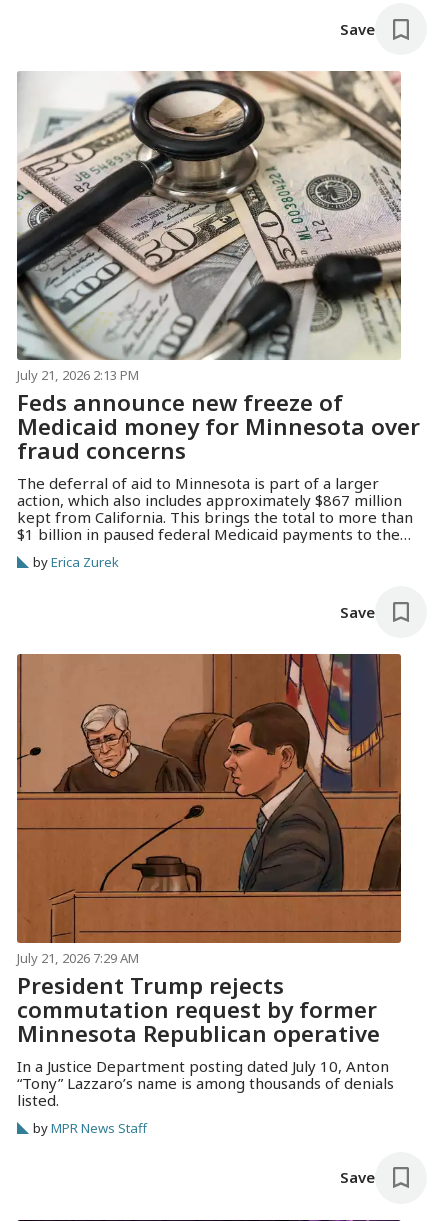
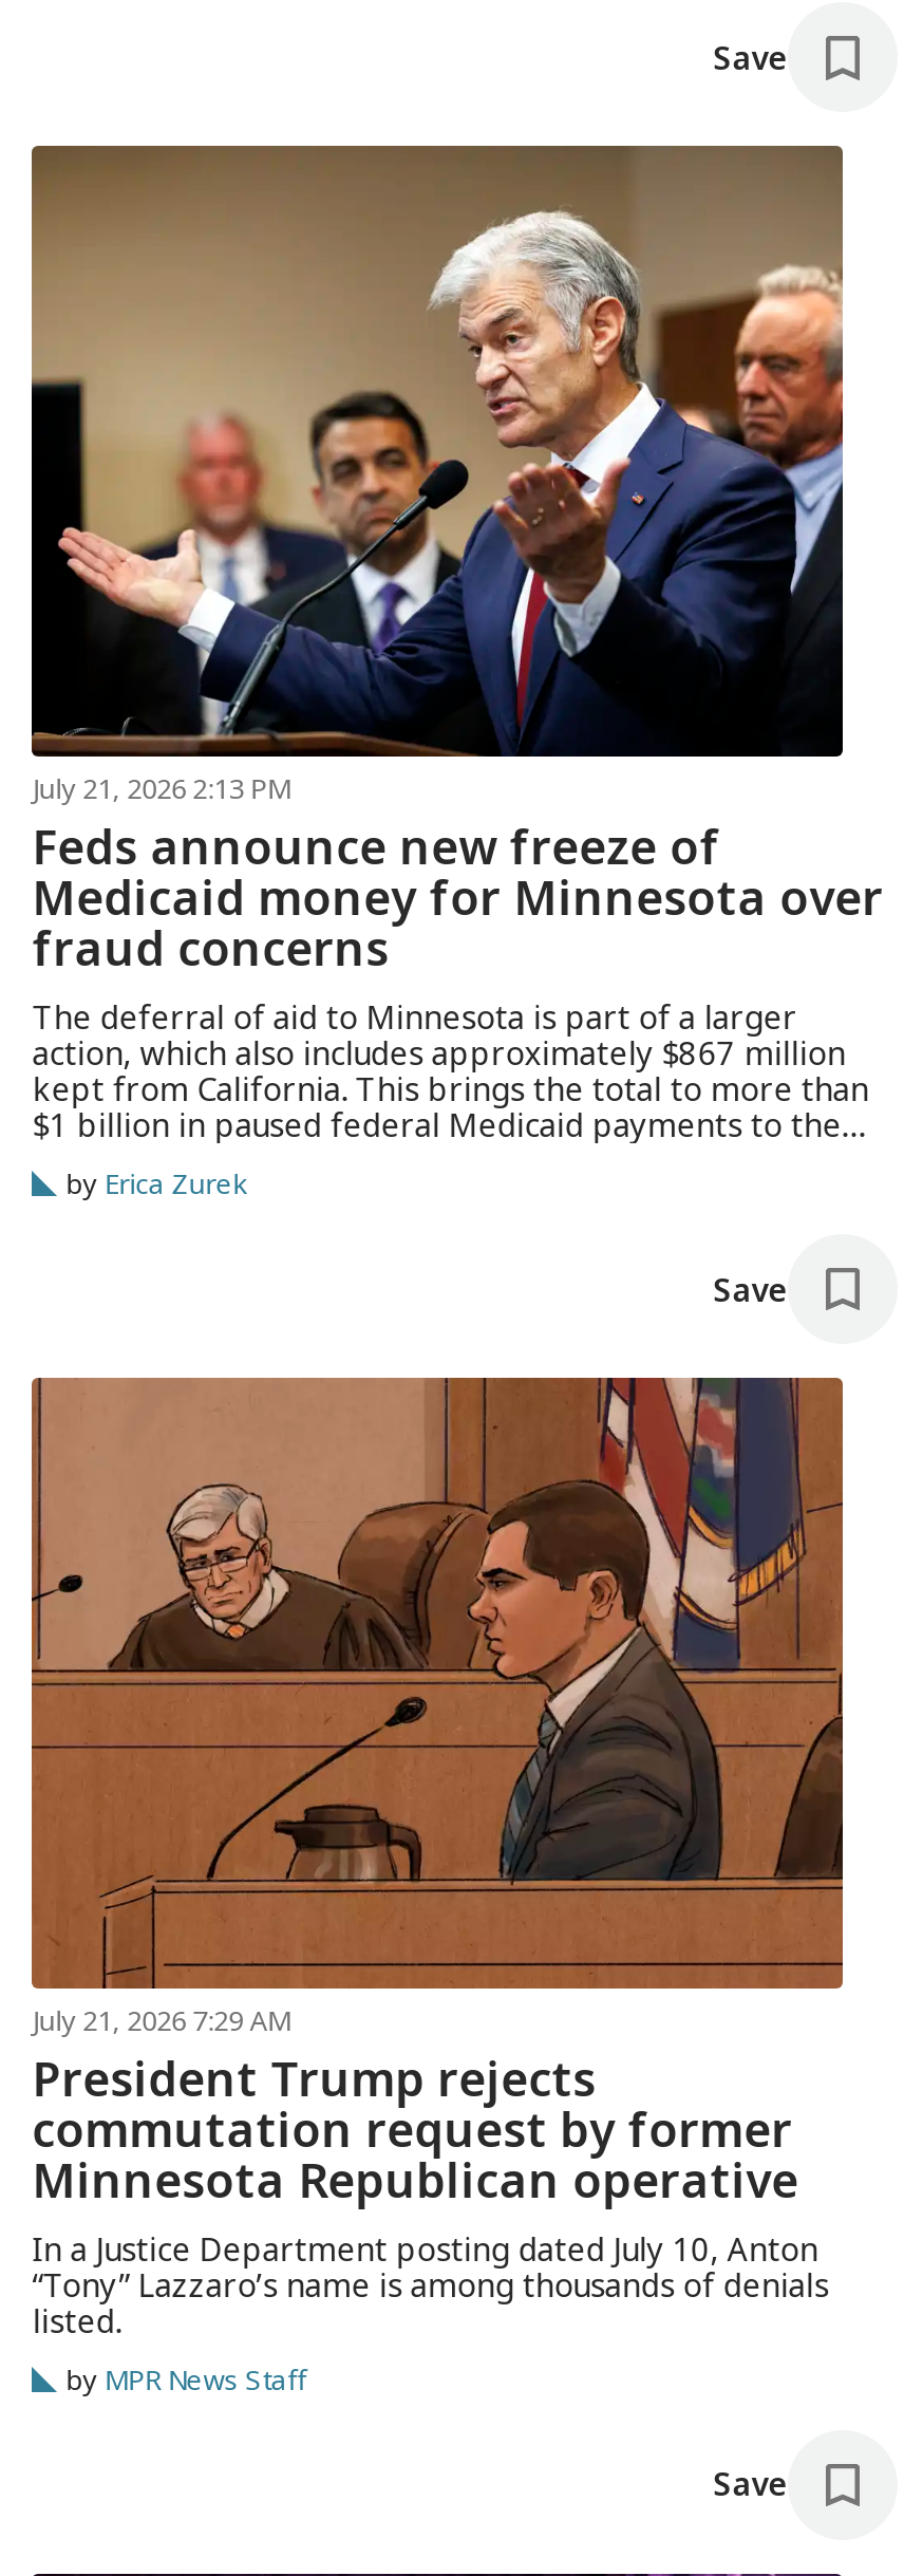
- [image]
+ [image]
